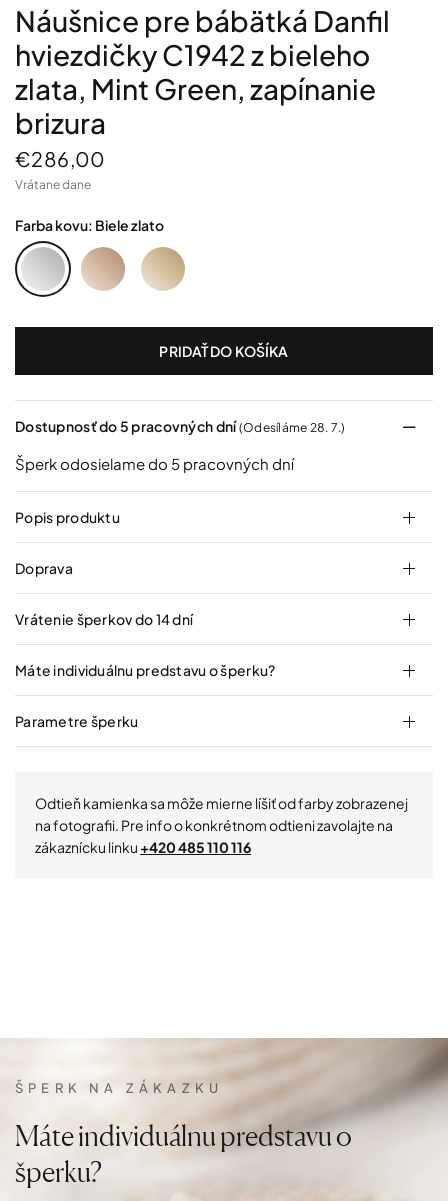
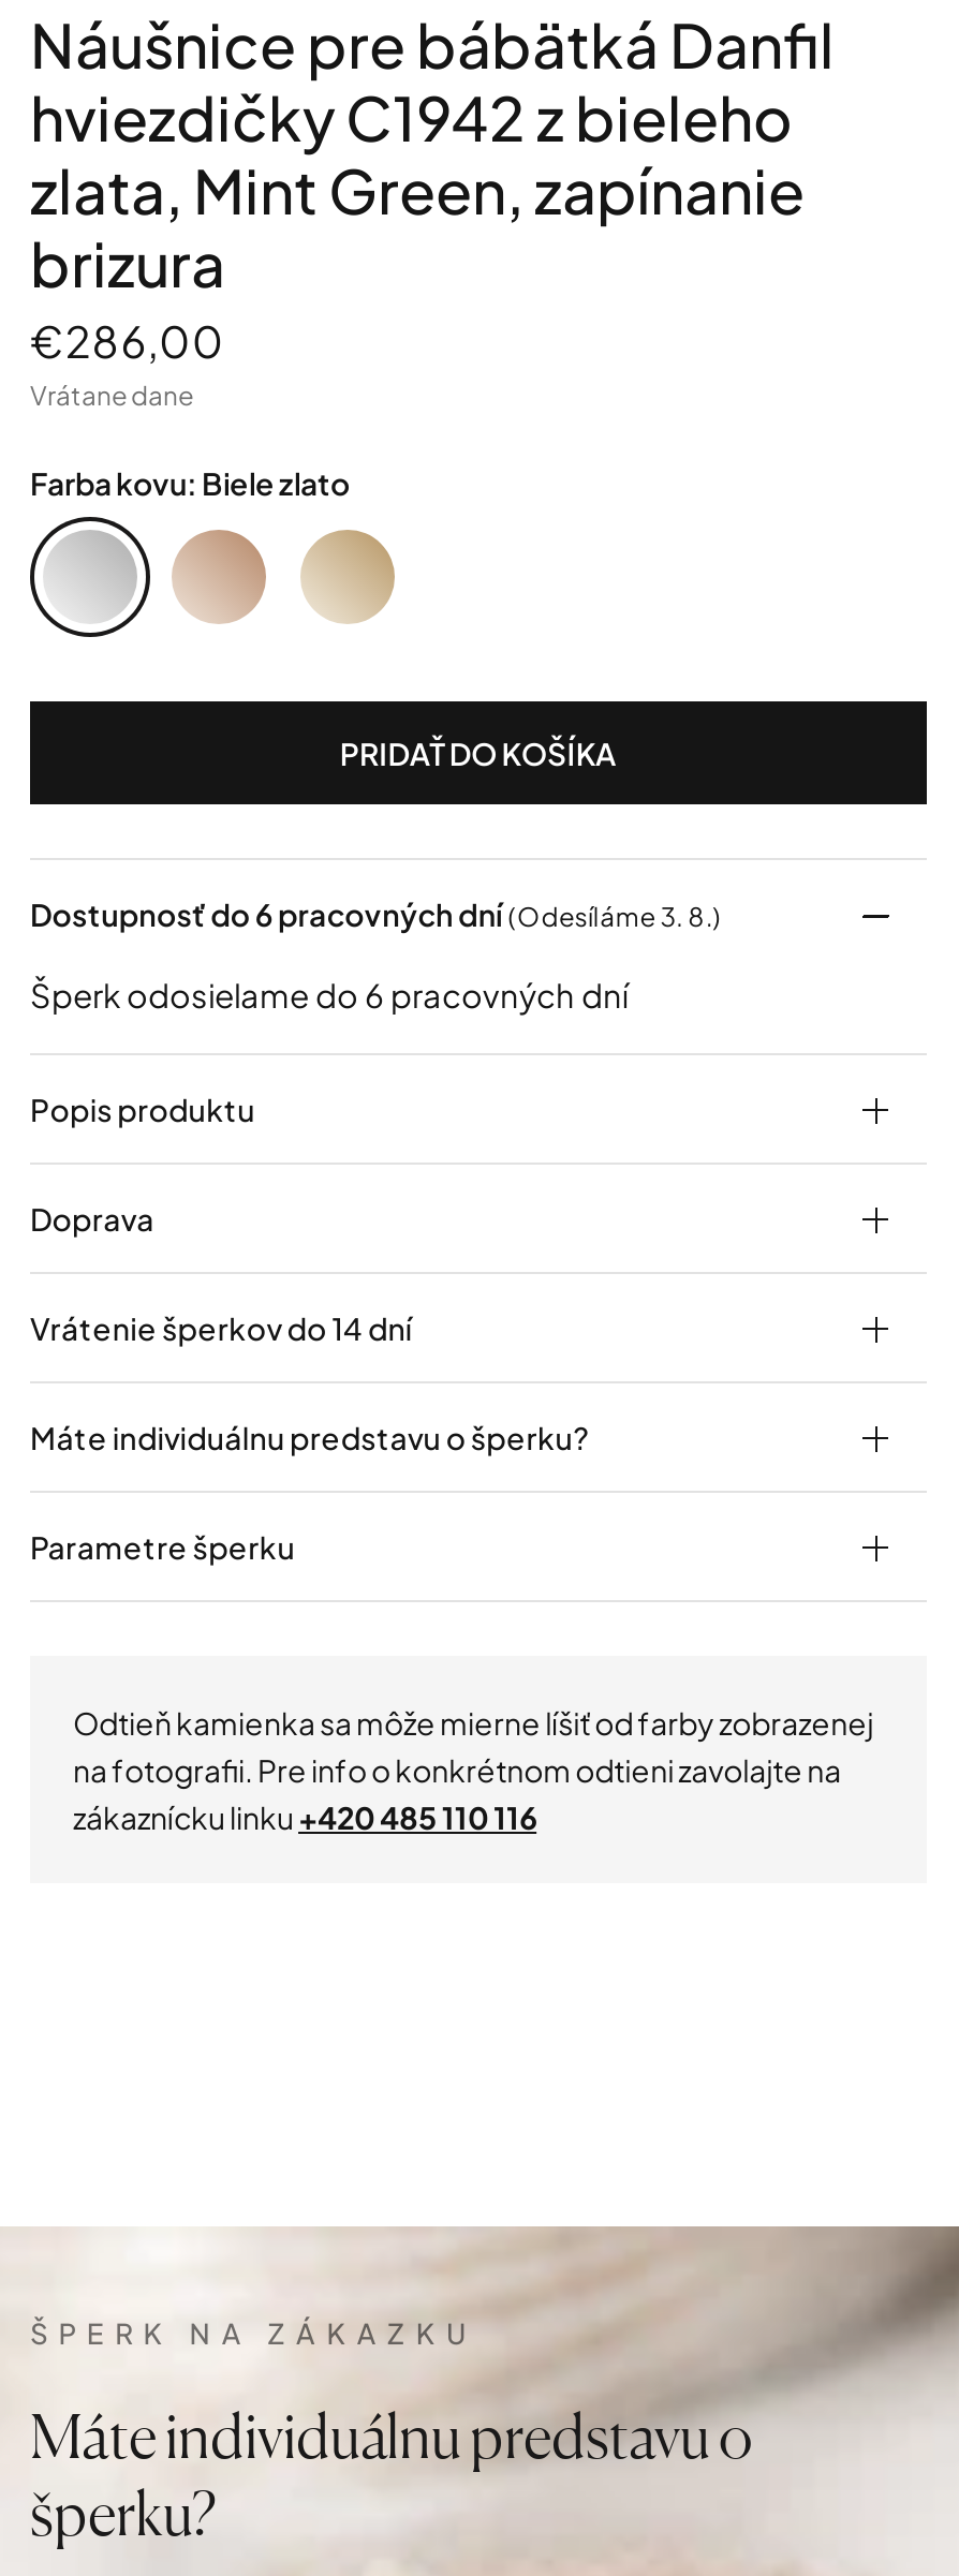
- Dostupnosť do 5 pracovných dní(Odesíláme 28. 7.)
+ Dostupnosť do 6 pracovných dní(Odesíláme 3. 8.)

- Šperk odosielame do 5 pracovných dní
+ Šperk odosielame do 6 pracovných dní
